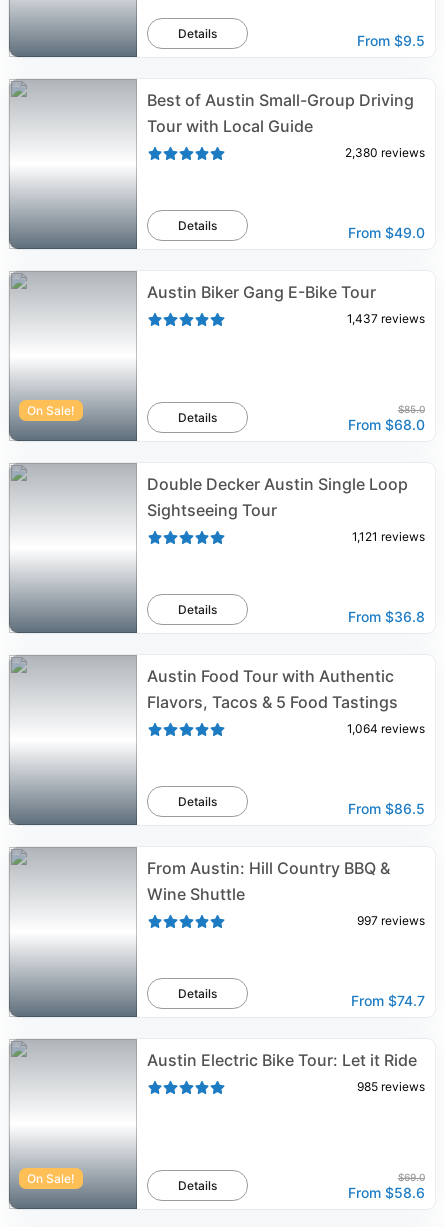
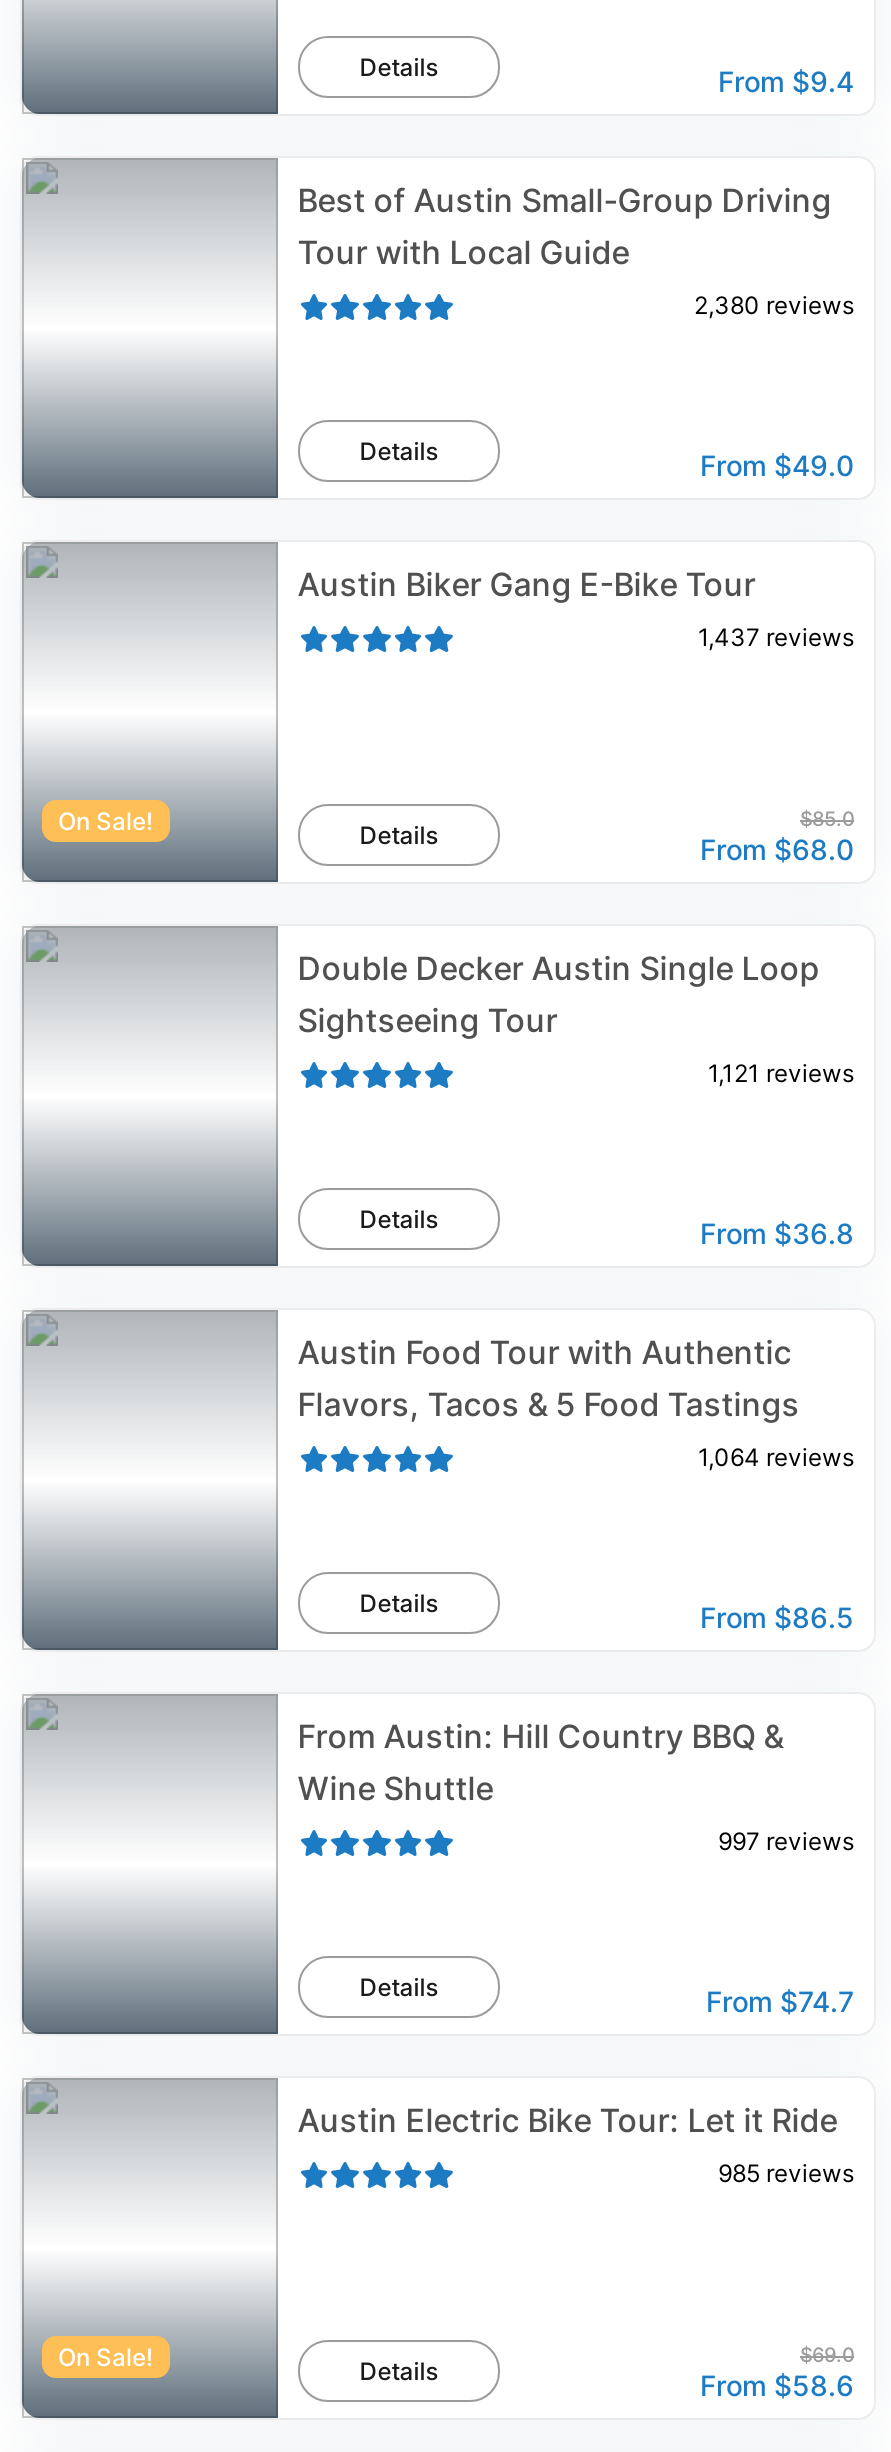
- From $9.5
+ From $9.4
